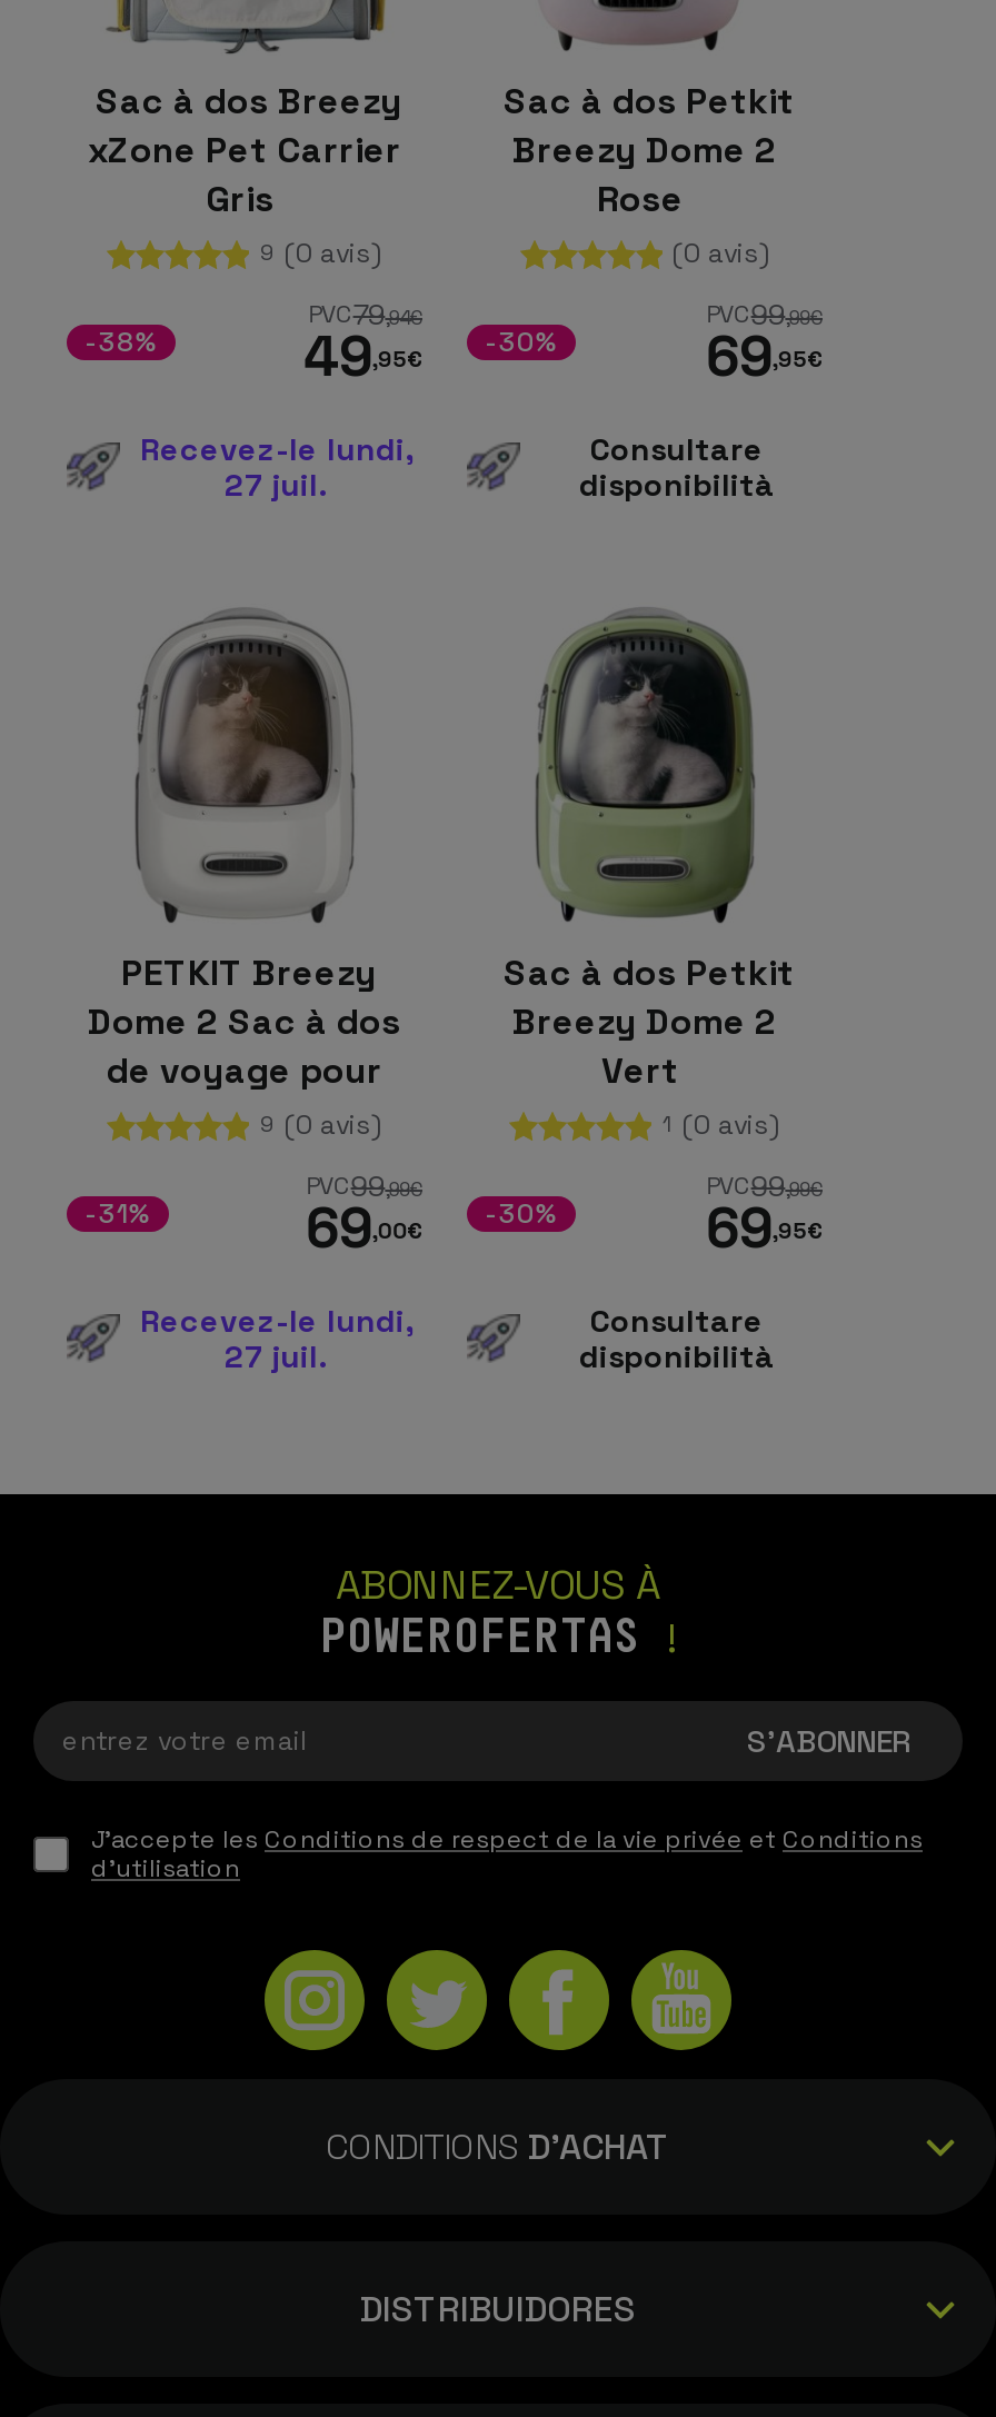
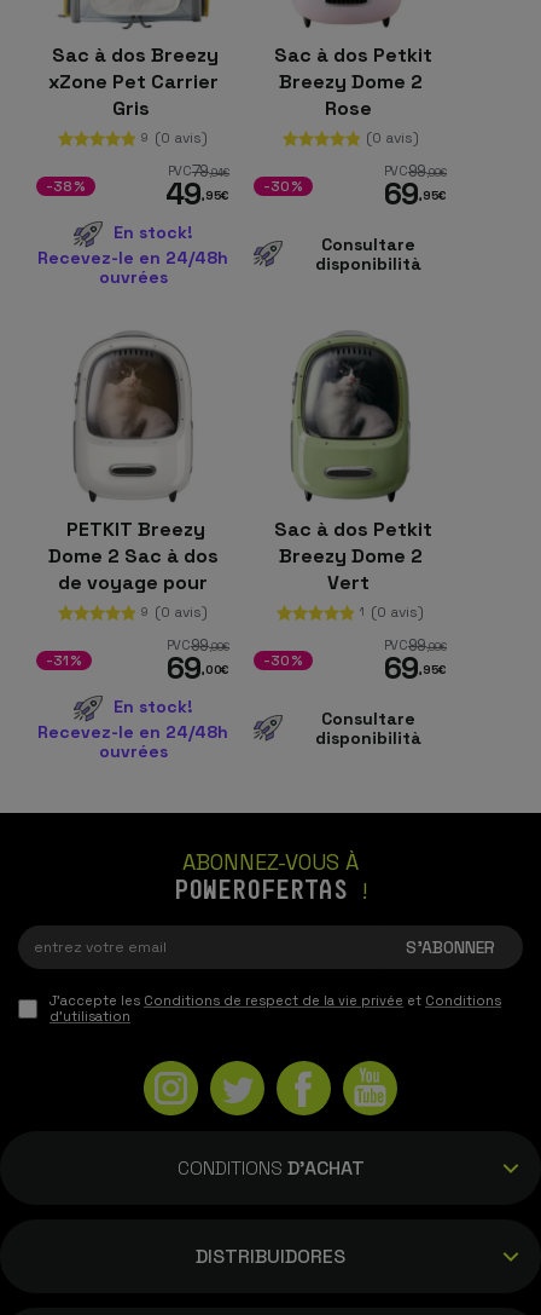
- Recevez-le lundi,
- 27 juil.
+ En stock!
+ Recevez-le en 24/48h
+ ouvrées

- Recevez-le lundi,
- 27 juil.
+ En stock!
+ Recevez-le en 24/48h
+ ouvrées
